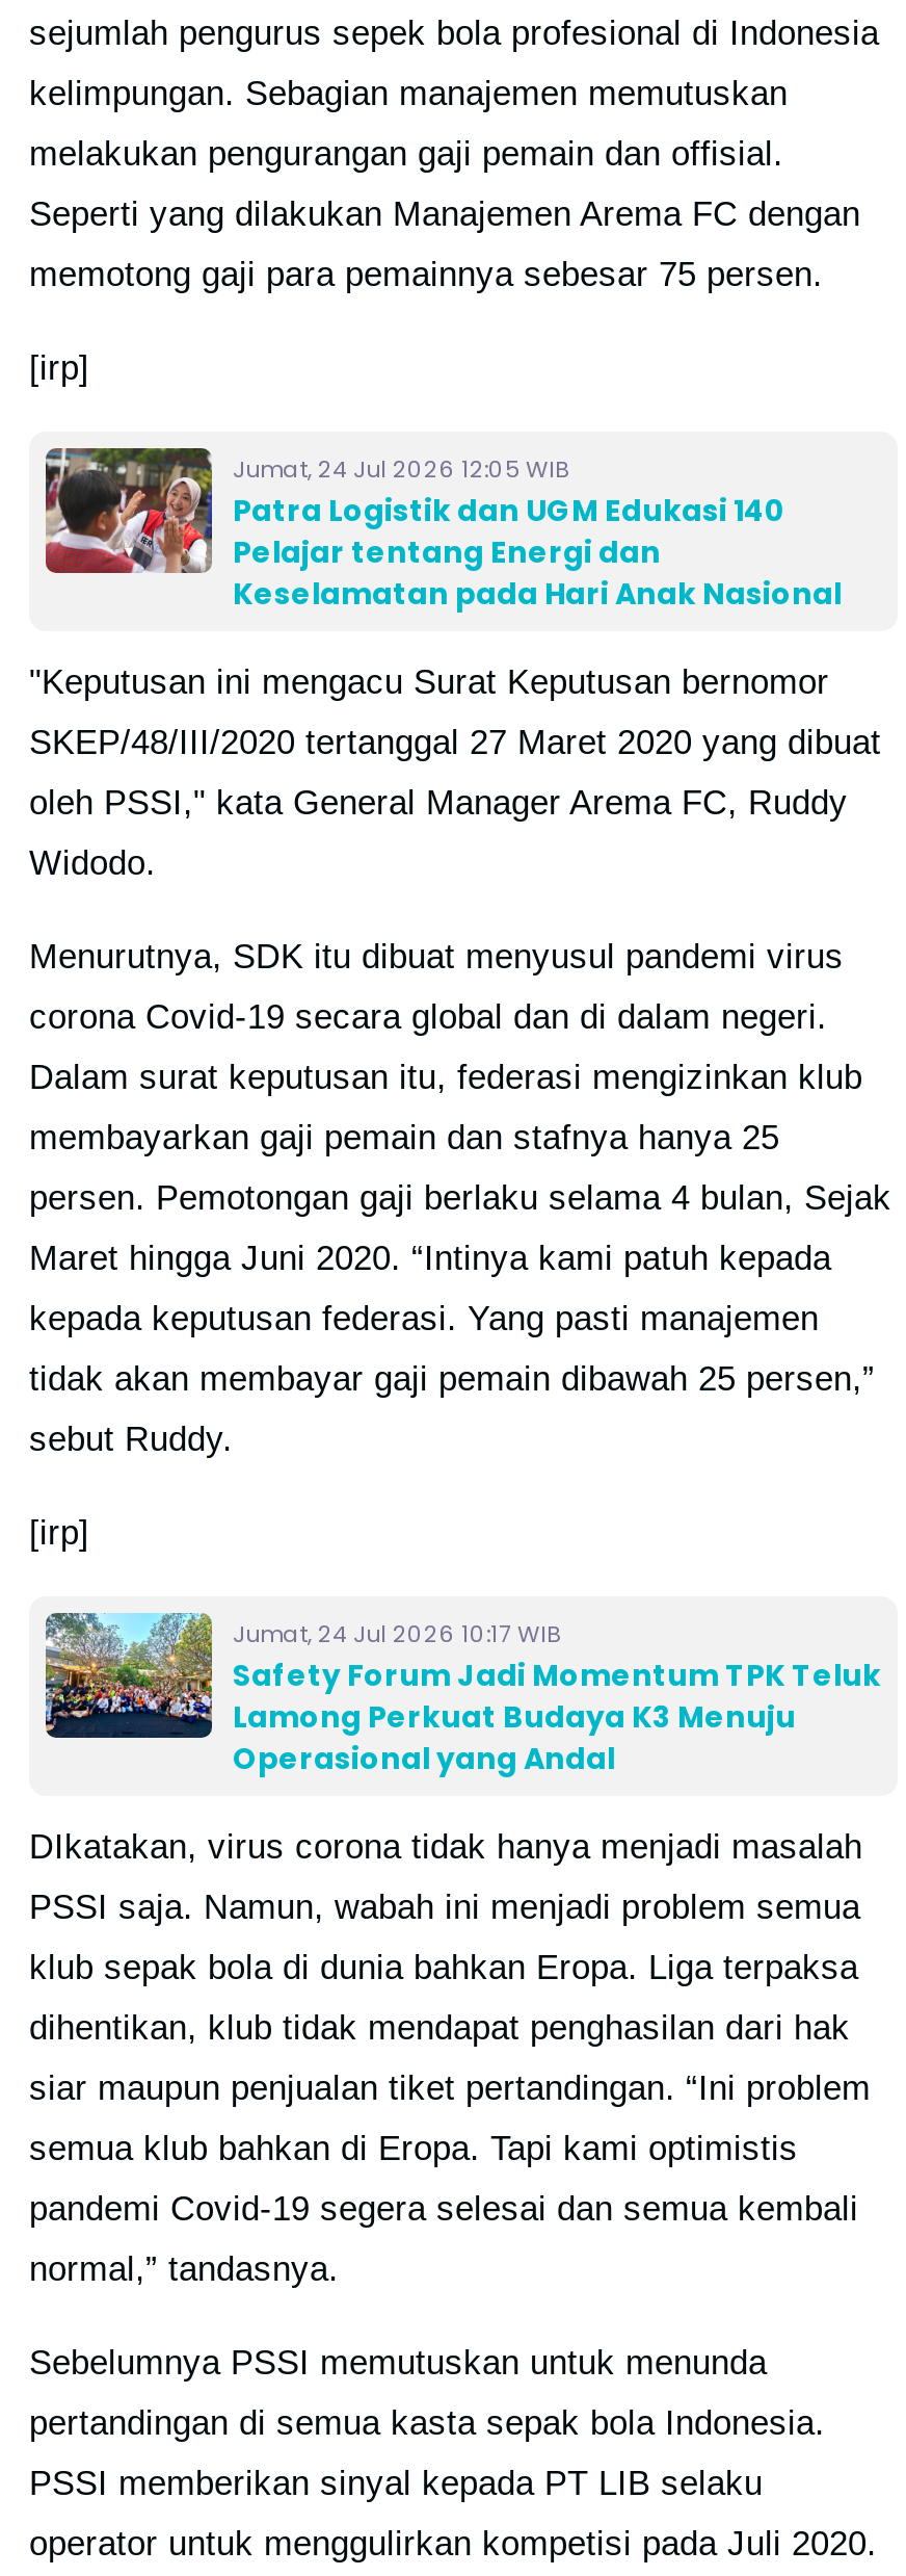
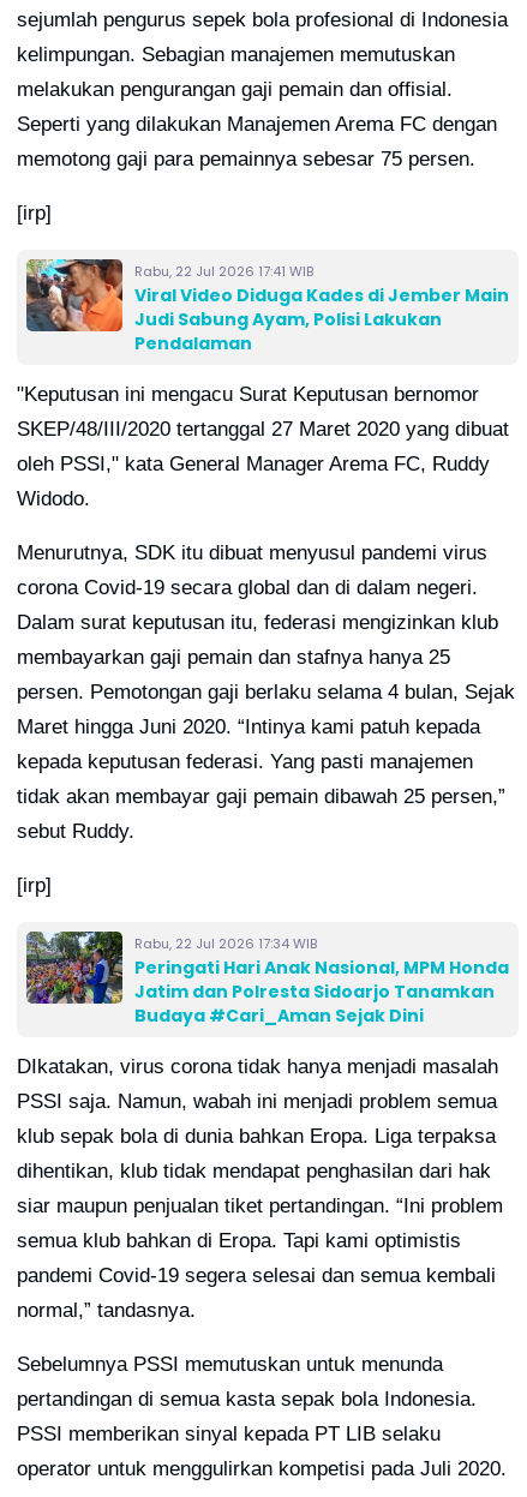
- [image]
- Jumat, 24 Jul 2026 12:05 WIB
- Patra Logistik dan UGM Edukasi 140
- Pelajar tentang Energi dan
- Keselamatan pada Hari Anak Nasional
+ [image]
+ Rabu, 22 Jul 2026 17:41 WIB
+ Viral Video Diduga Kades di Jember Main
+ Judi Sabung Ayam, Polisi Lakukan
+ Pendalaman

- [image]
- Jumat, 24 Jul 2026 10:17 WIB
- Safety Forum Jadi Momentum TPK Teluk
- Lamong Perkuat Budaya K3 Menuju
- Operasional yang Andal
+ [image]
+ Rabu, 22 Jul 2026 17:34 WIB
+ Peringati Hari Anak Nasional, MPM Honda
+ Jatim dan Polresta Sidoarjo Tanamkan
+ Budaya #Cari_Aman Sejak Dini
